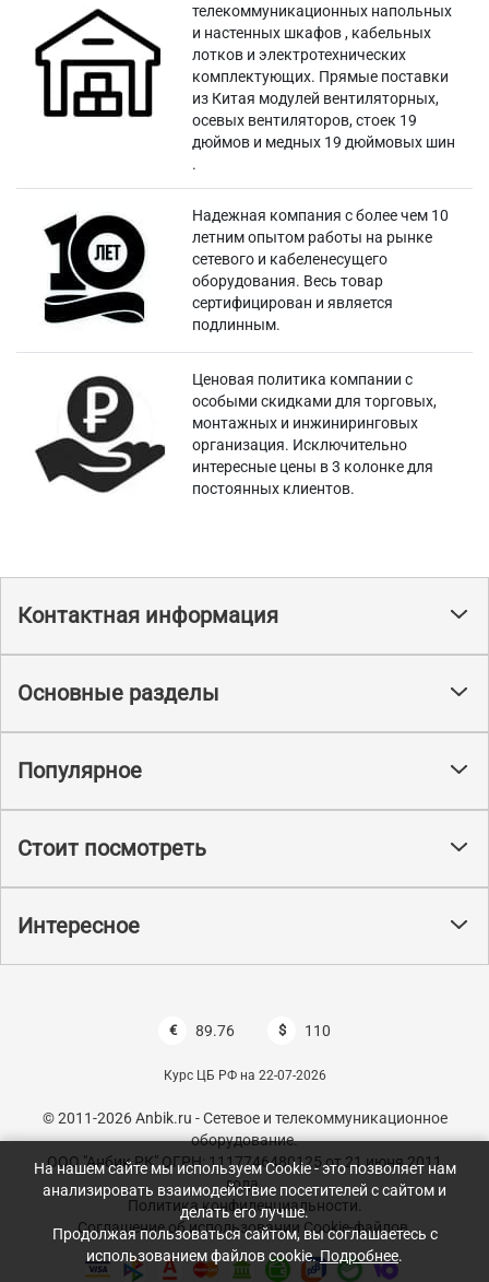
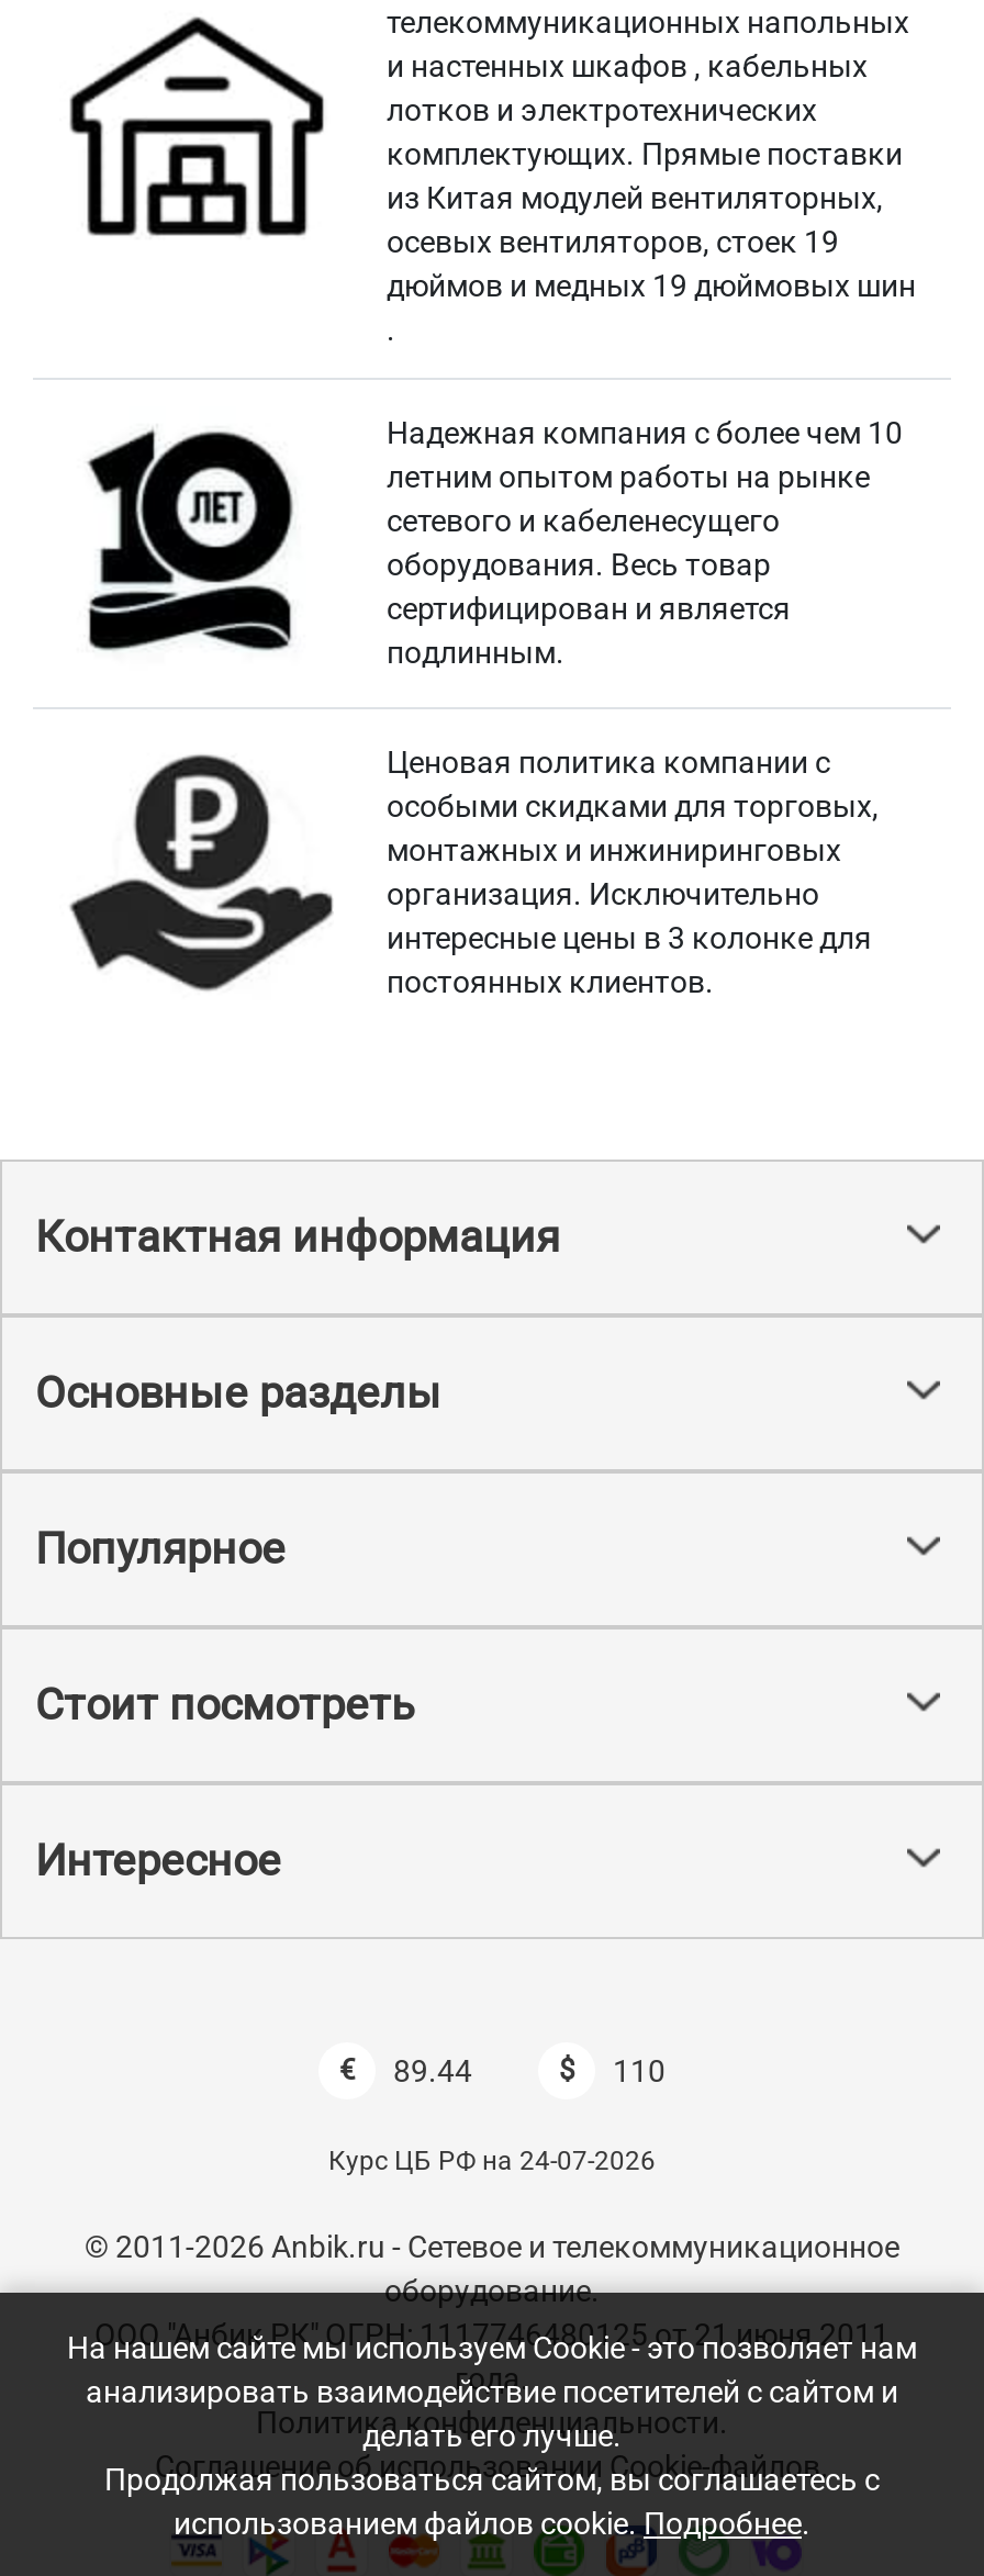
- 89.76
+ 89.44

- Курс ЦБ РФ на 22-07-2026
+ Курс ЦБ РФ на 24-07-2026
